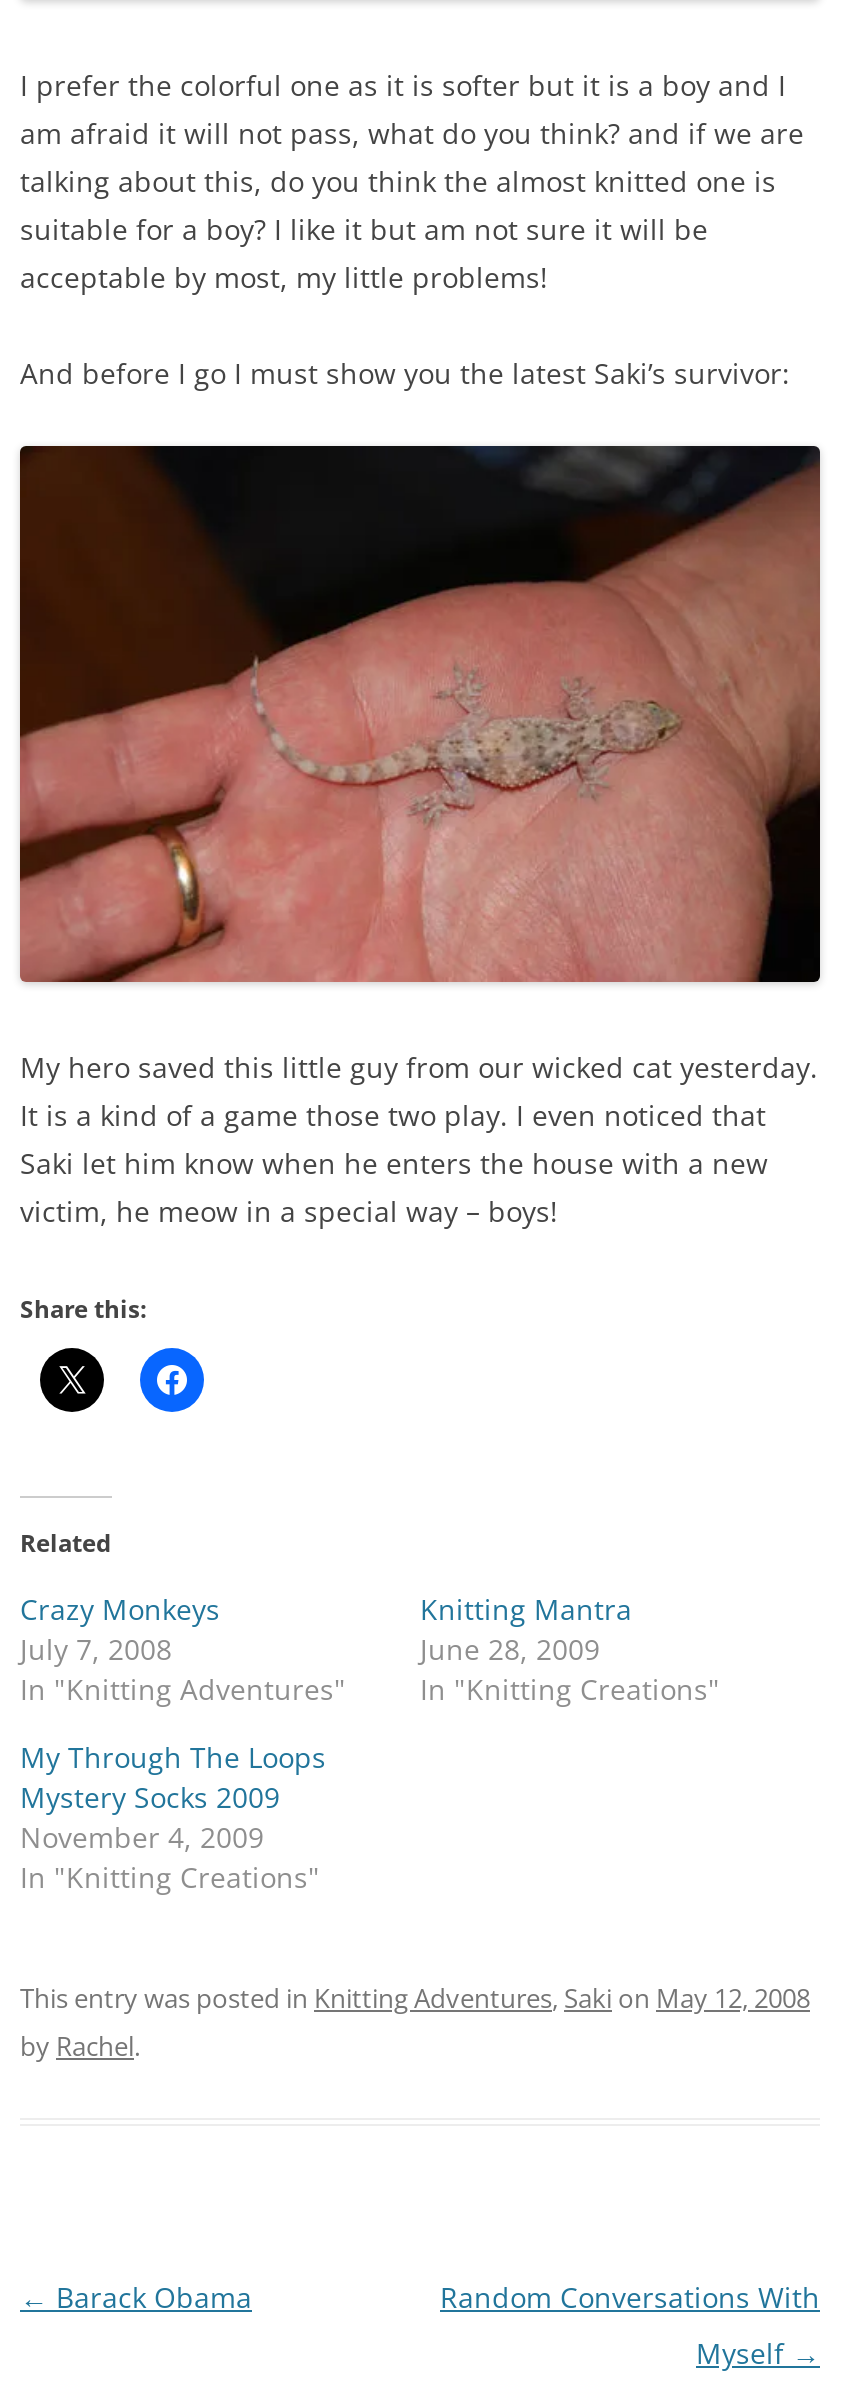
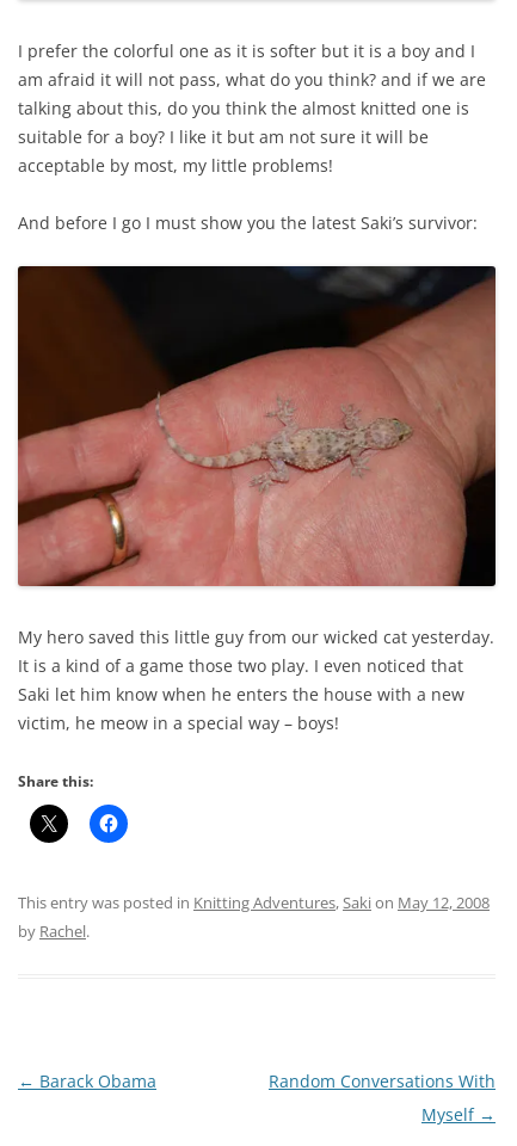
- Related
- Crazy Monkeys
- July 7, 2008
- In "Knitting Adventures"

- Knitting Mantra
- June 28, 2009
- In "Knitting Creations"
- My Through The Loops
- Mystery Socks 2009
- November 4, 2009
- In "Knitting Creations"
